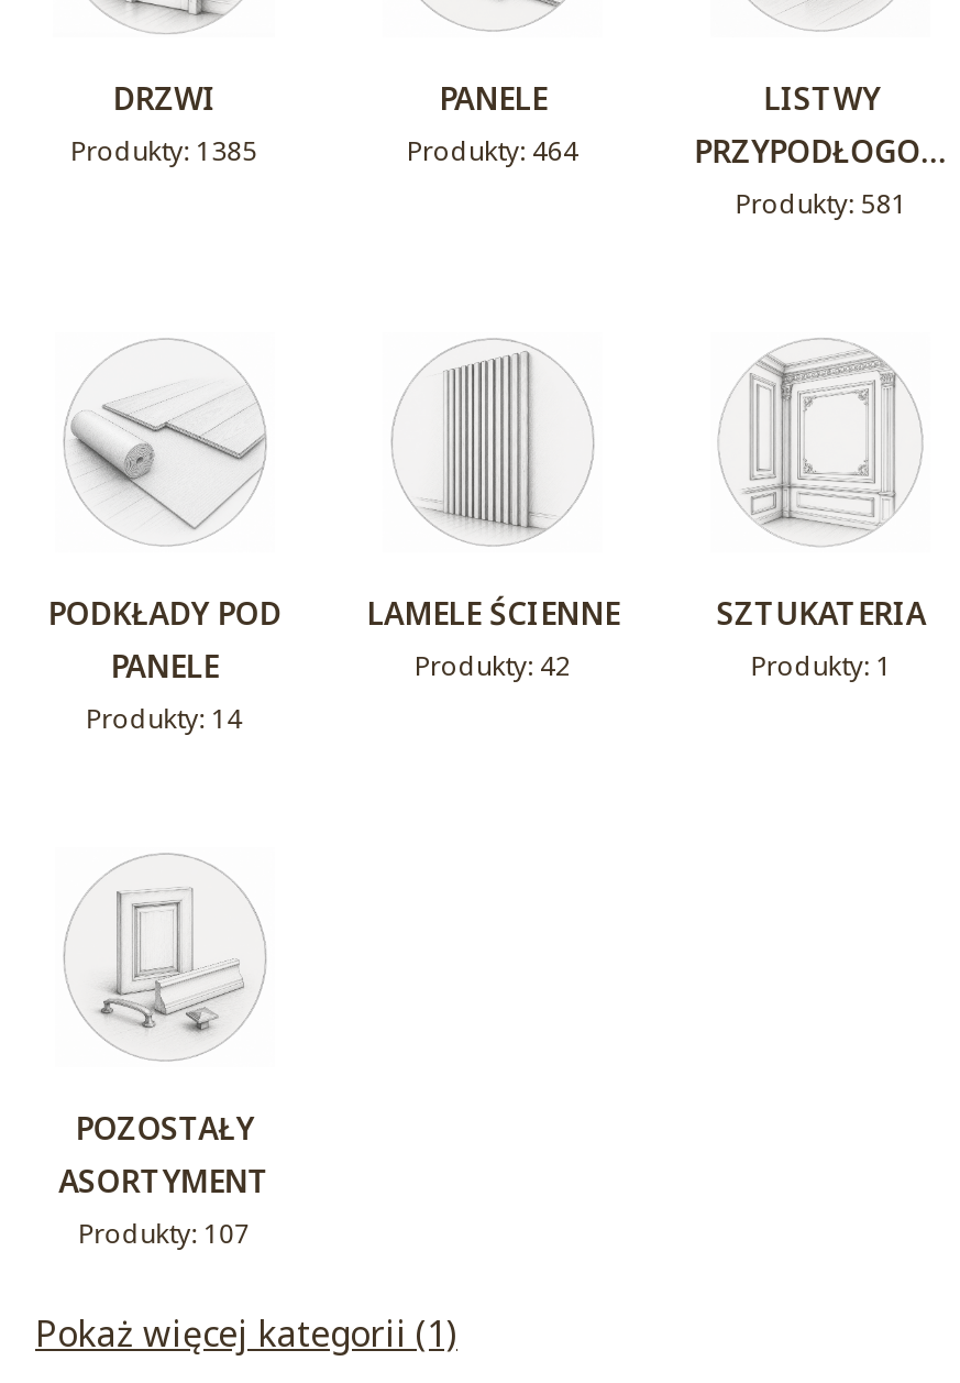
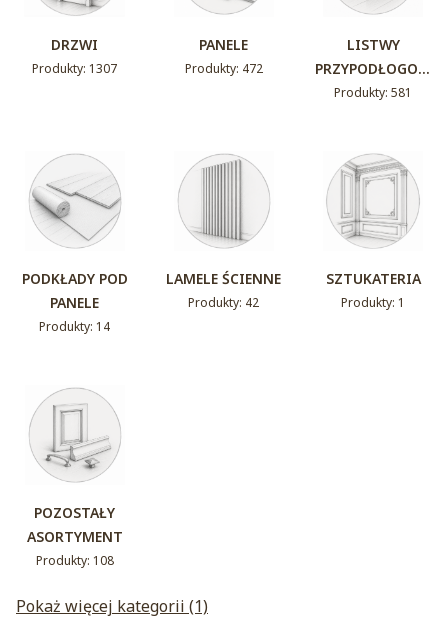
- Produkty: 1385
+ Produkty: 1307

- Produkty: 464
+ Produkty: 472

- Produkty: 107
+ Produkty: 108
